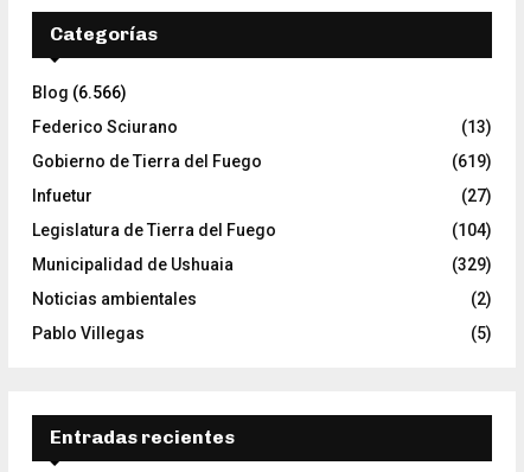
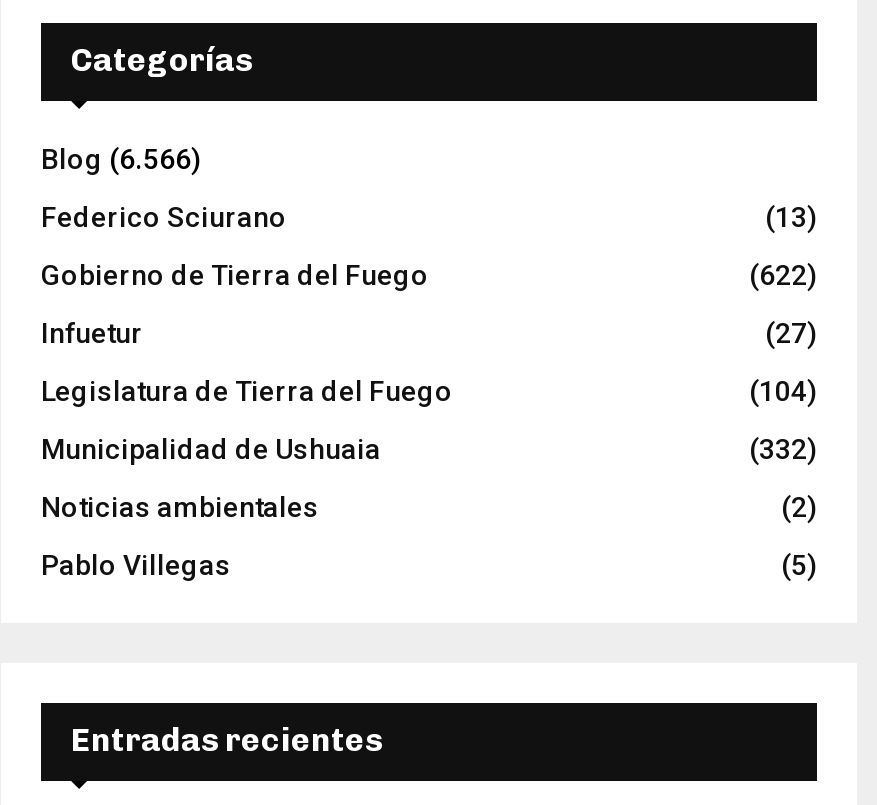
- (619)
+ (622)

- (329)
+ (332)
